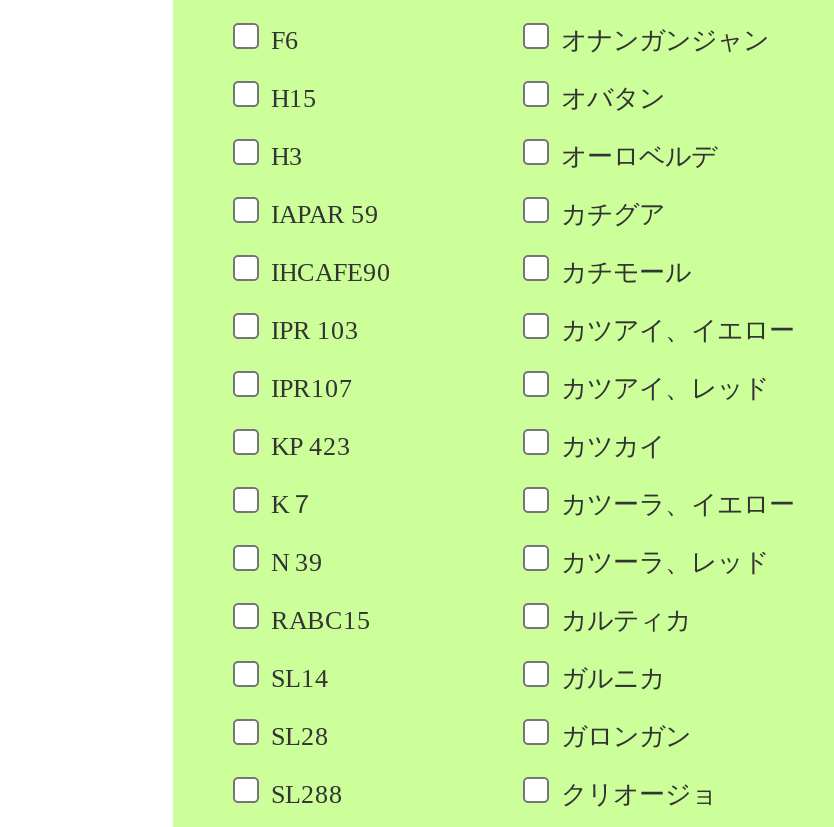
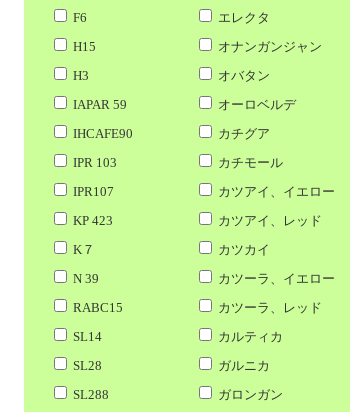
moved down: オナンガンジャン

+ エレクタ

moved down: オバタン

moved down: オーロベルデ

moved down: カチグア

moved down: カチモール

moved down: カツアイ、イエロー

moved down: カツアイ、レッド

moved down: カツカイ

moved down: カツーラ、イエロー

moved down: カツーラ、レッド

moved down: カルティカ

moved down: ガルニカ

moved down: ガロンガン

- クリオージョ
